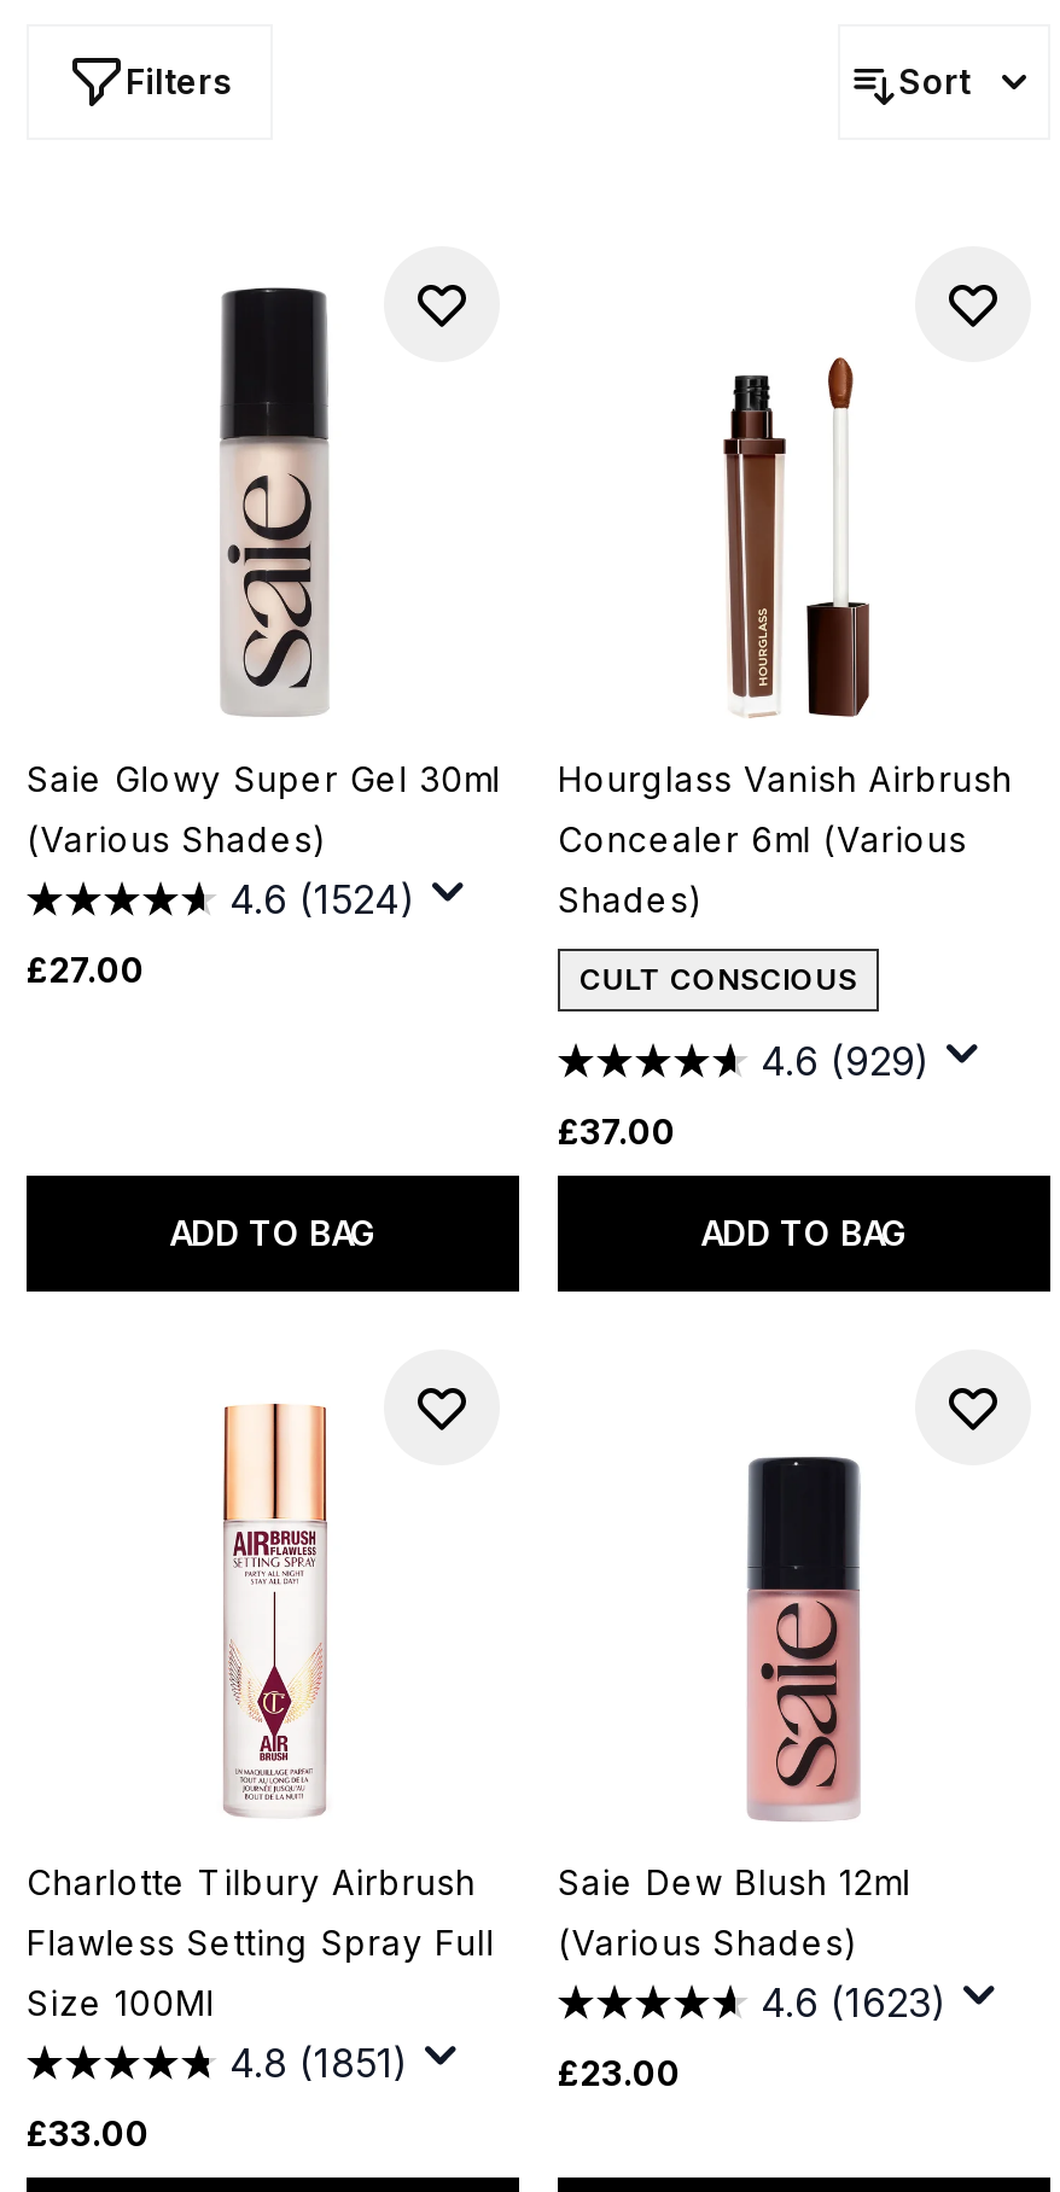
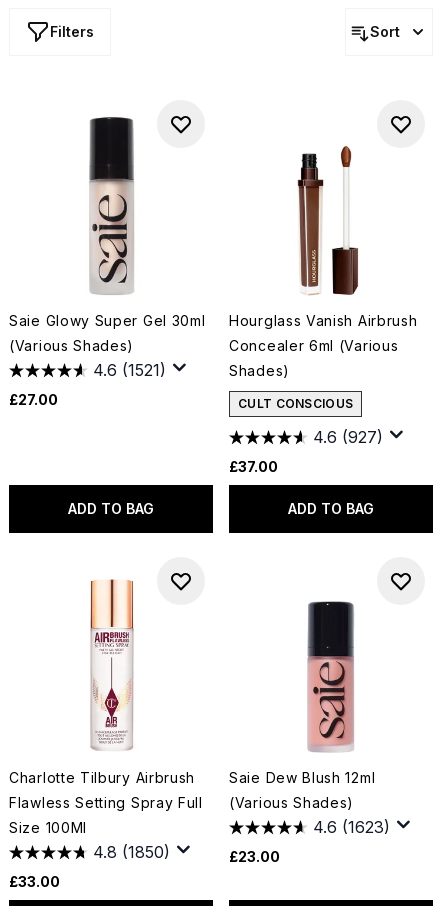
- 4.6 (1524)
+ 4.6 (1521)

- 4.6 (929)
+ 4.6 (927)

- 4.8 (1851)
+ 4.8 (1850)
